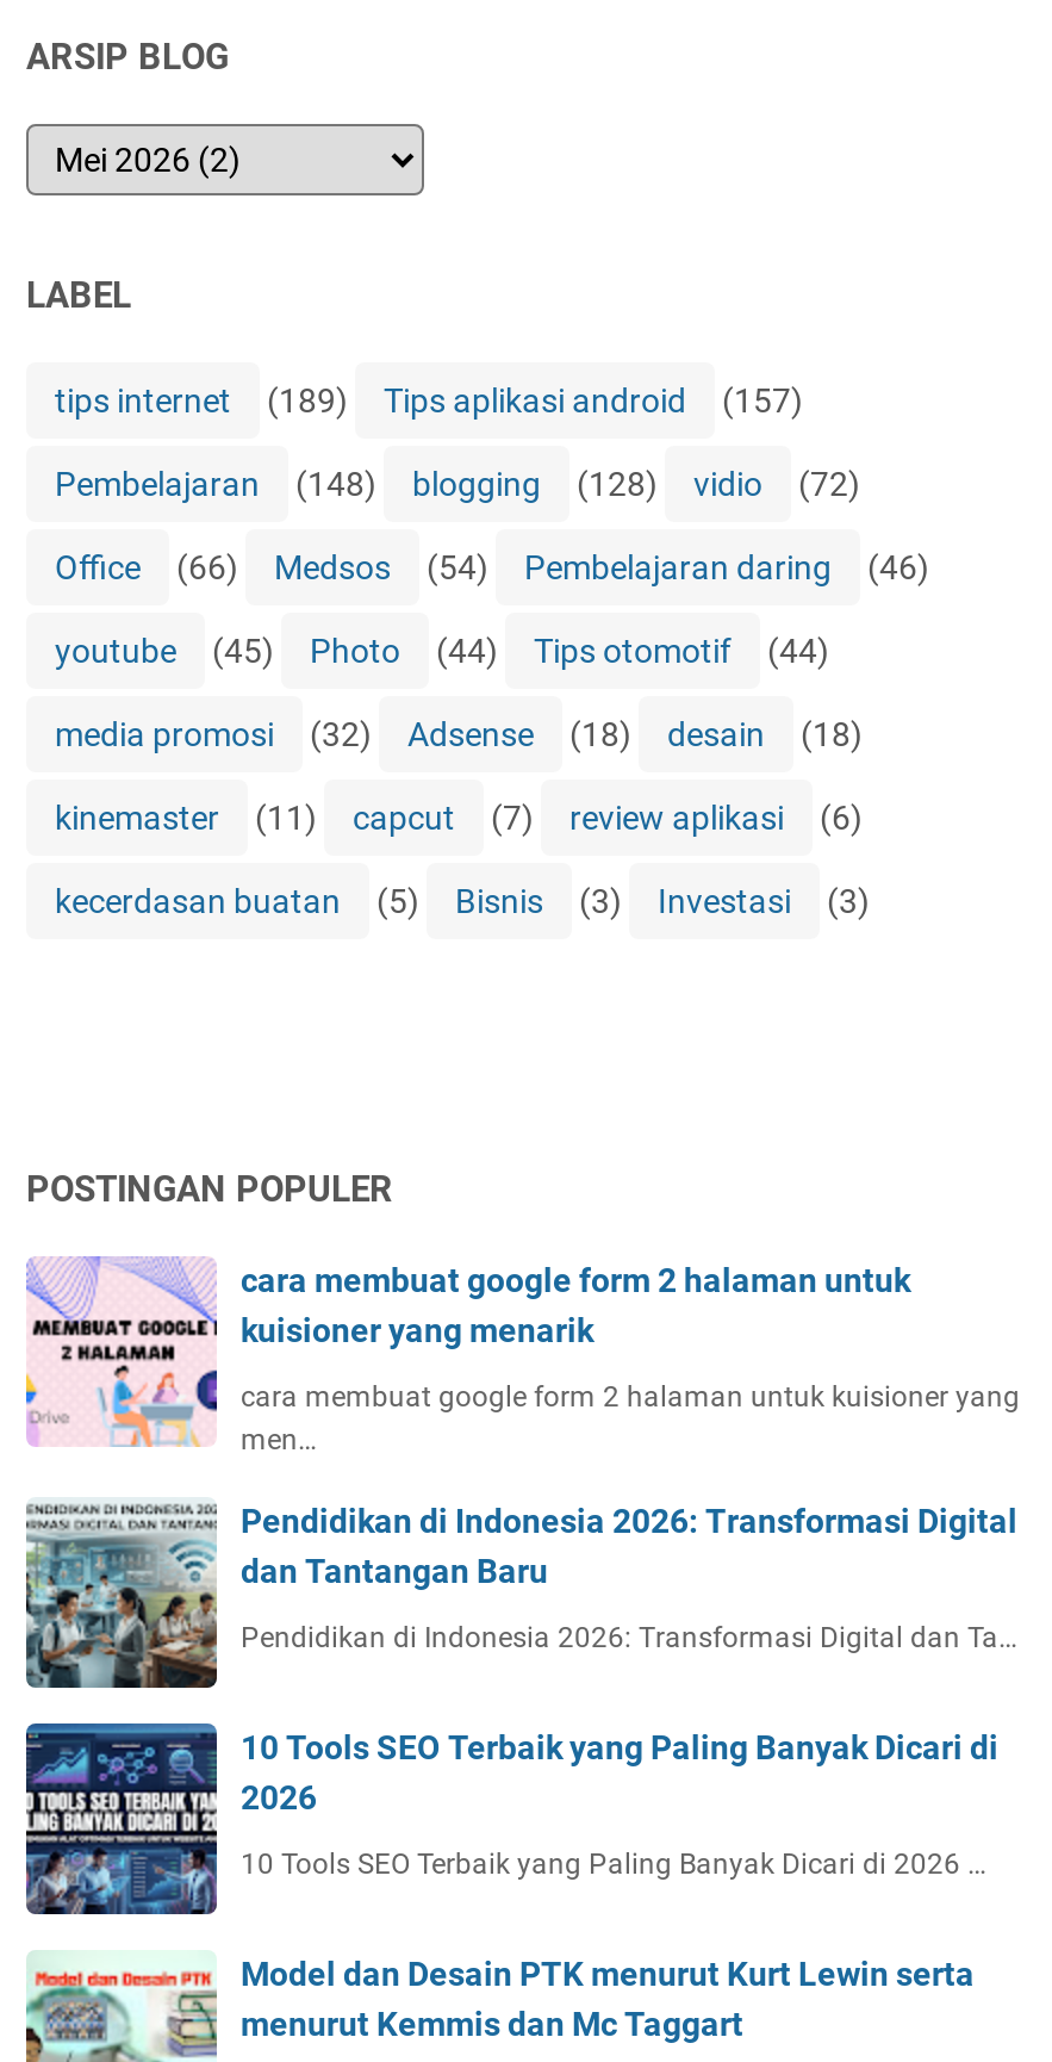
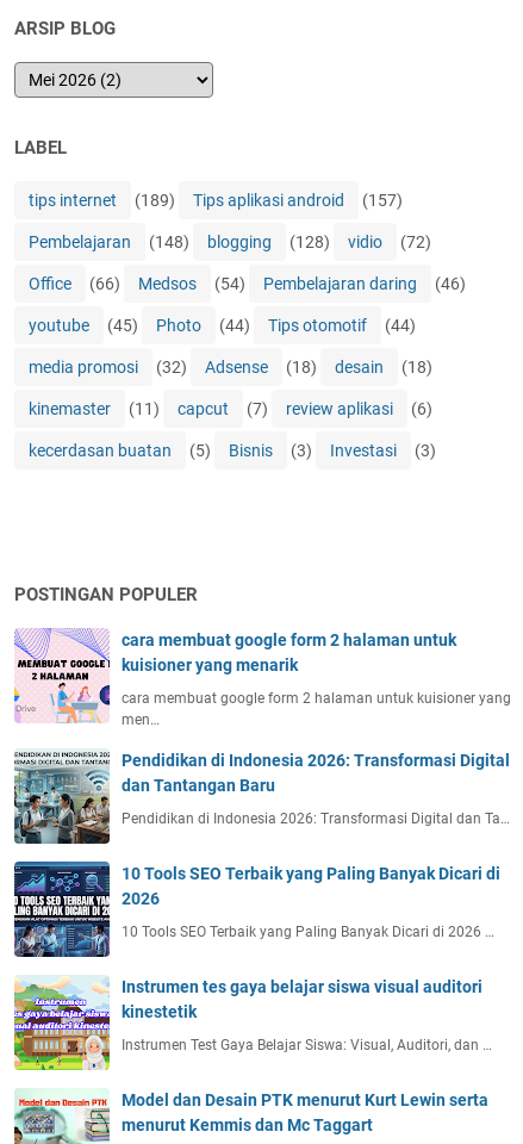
+ [image]
+ Instrumen tes gaya belajar siswa visual auditori
+ kinestetik
+ Instrumen Test Gaya Belajar Siswa: Visual, Auditori, dan …
